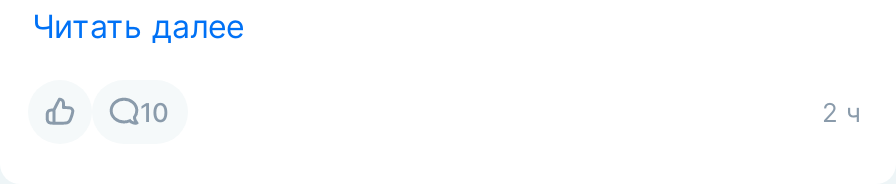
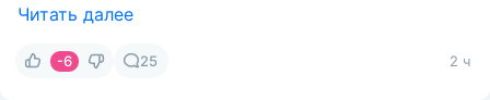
- 10
+ -6
+ 25
